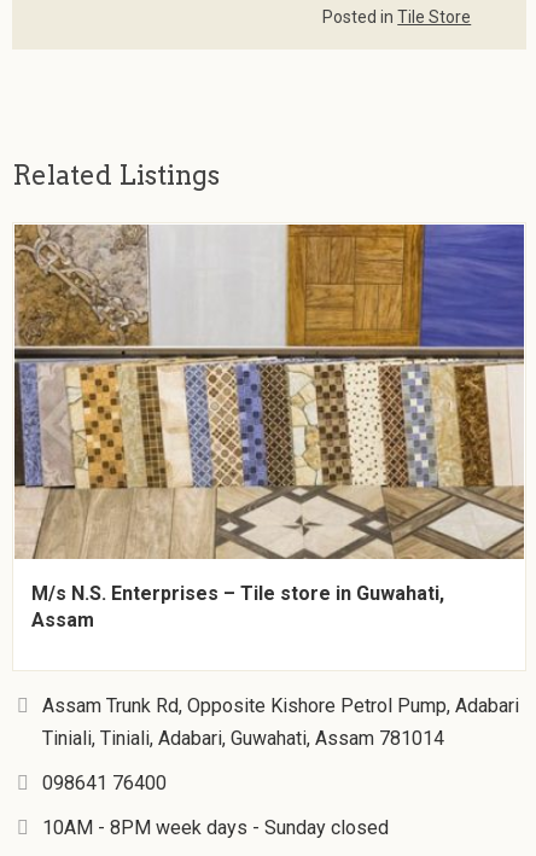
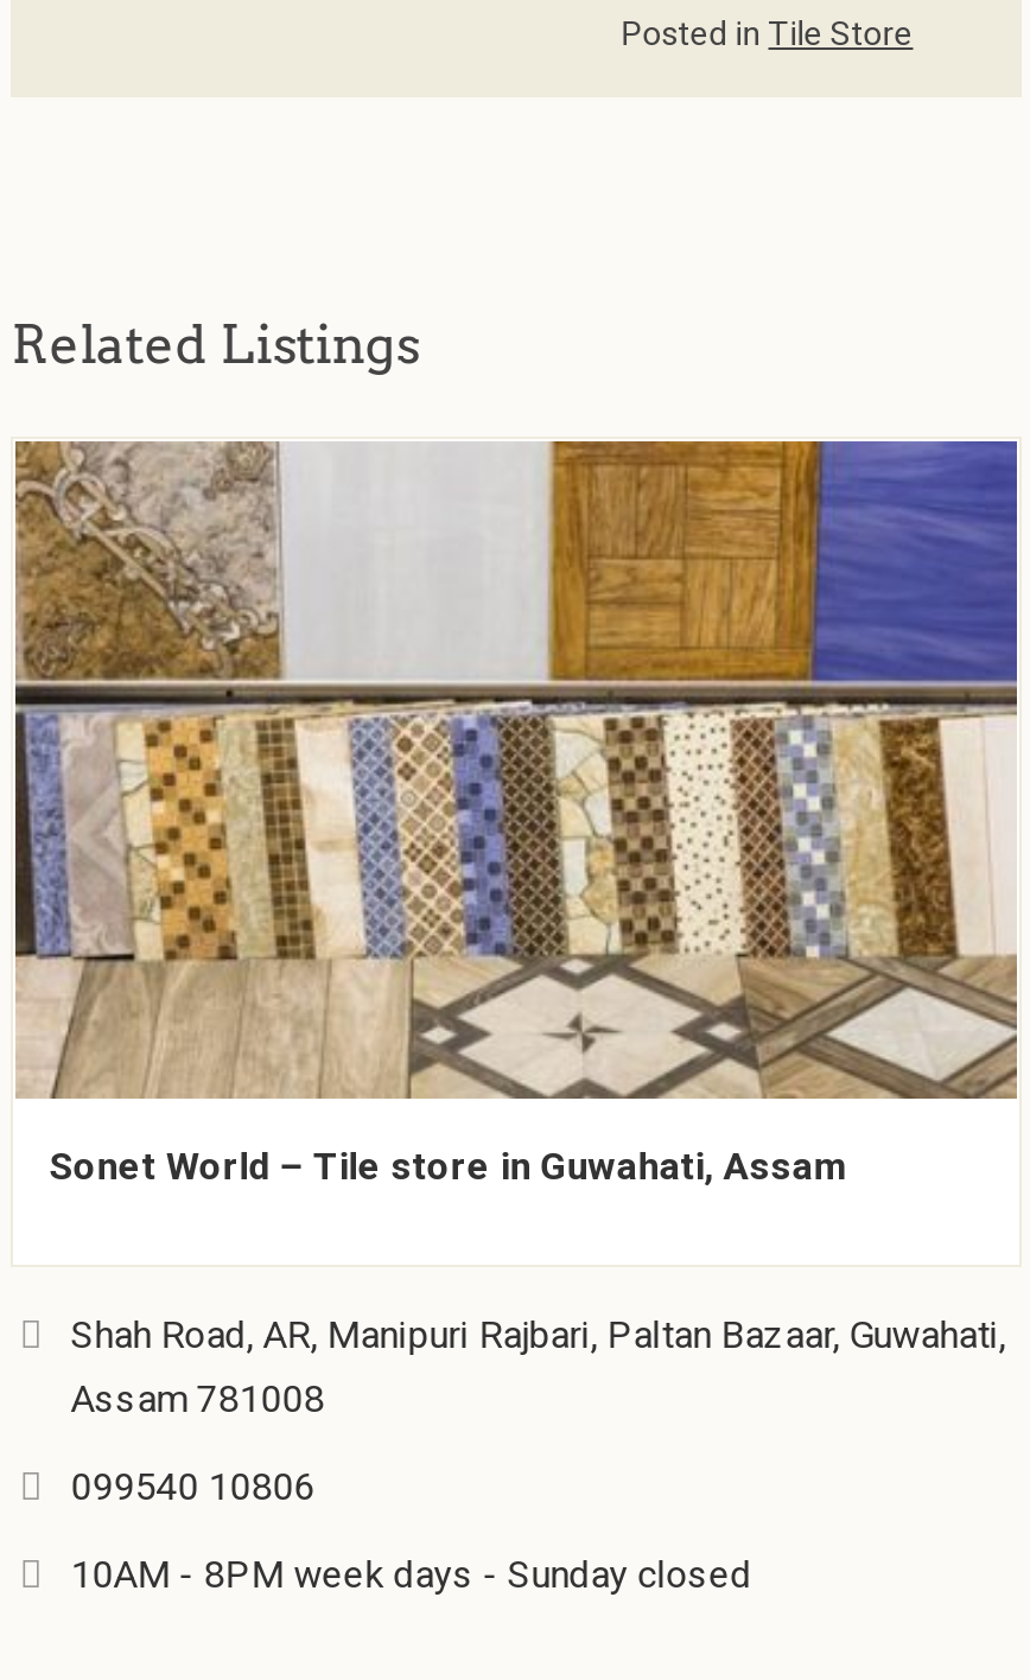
- M/s N.S. Enterprises – Tile store in Guwahati,
- Assam
+ Sonet World – Tile store in Guwahati, Assam

- Assam Trunk Rd, Opposite Kishore Petrol Pump, Adabari
- Tiniali, Tiniali, Adabari, Guwahati, Assam 781014
+ Shah Road, AR, Manipuri Rajbari, Paltan Bazaar, Guwahati,
+ Assam 781008

- 098641 76400
+ 099540 10806
